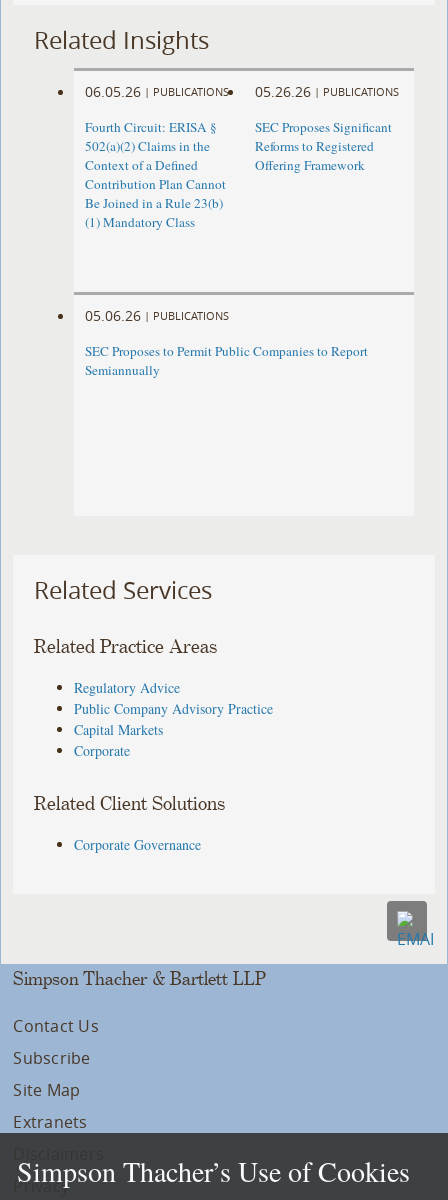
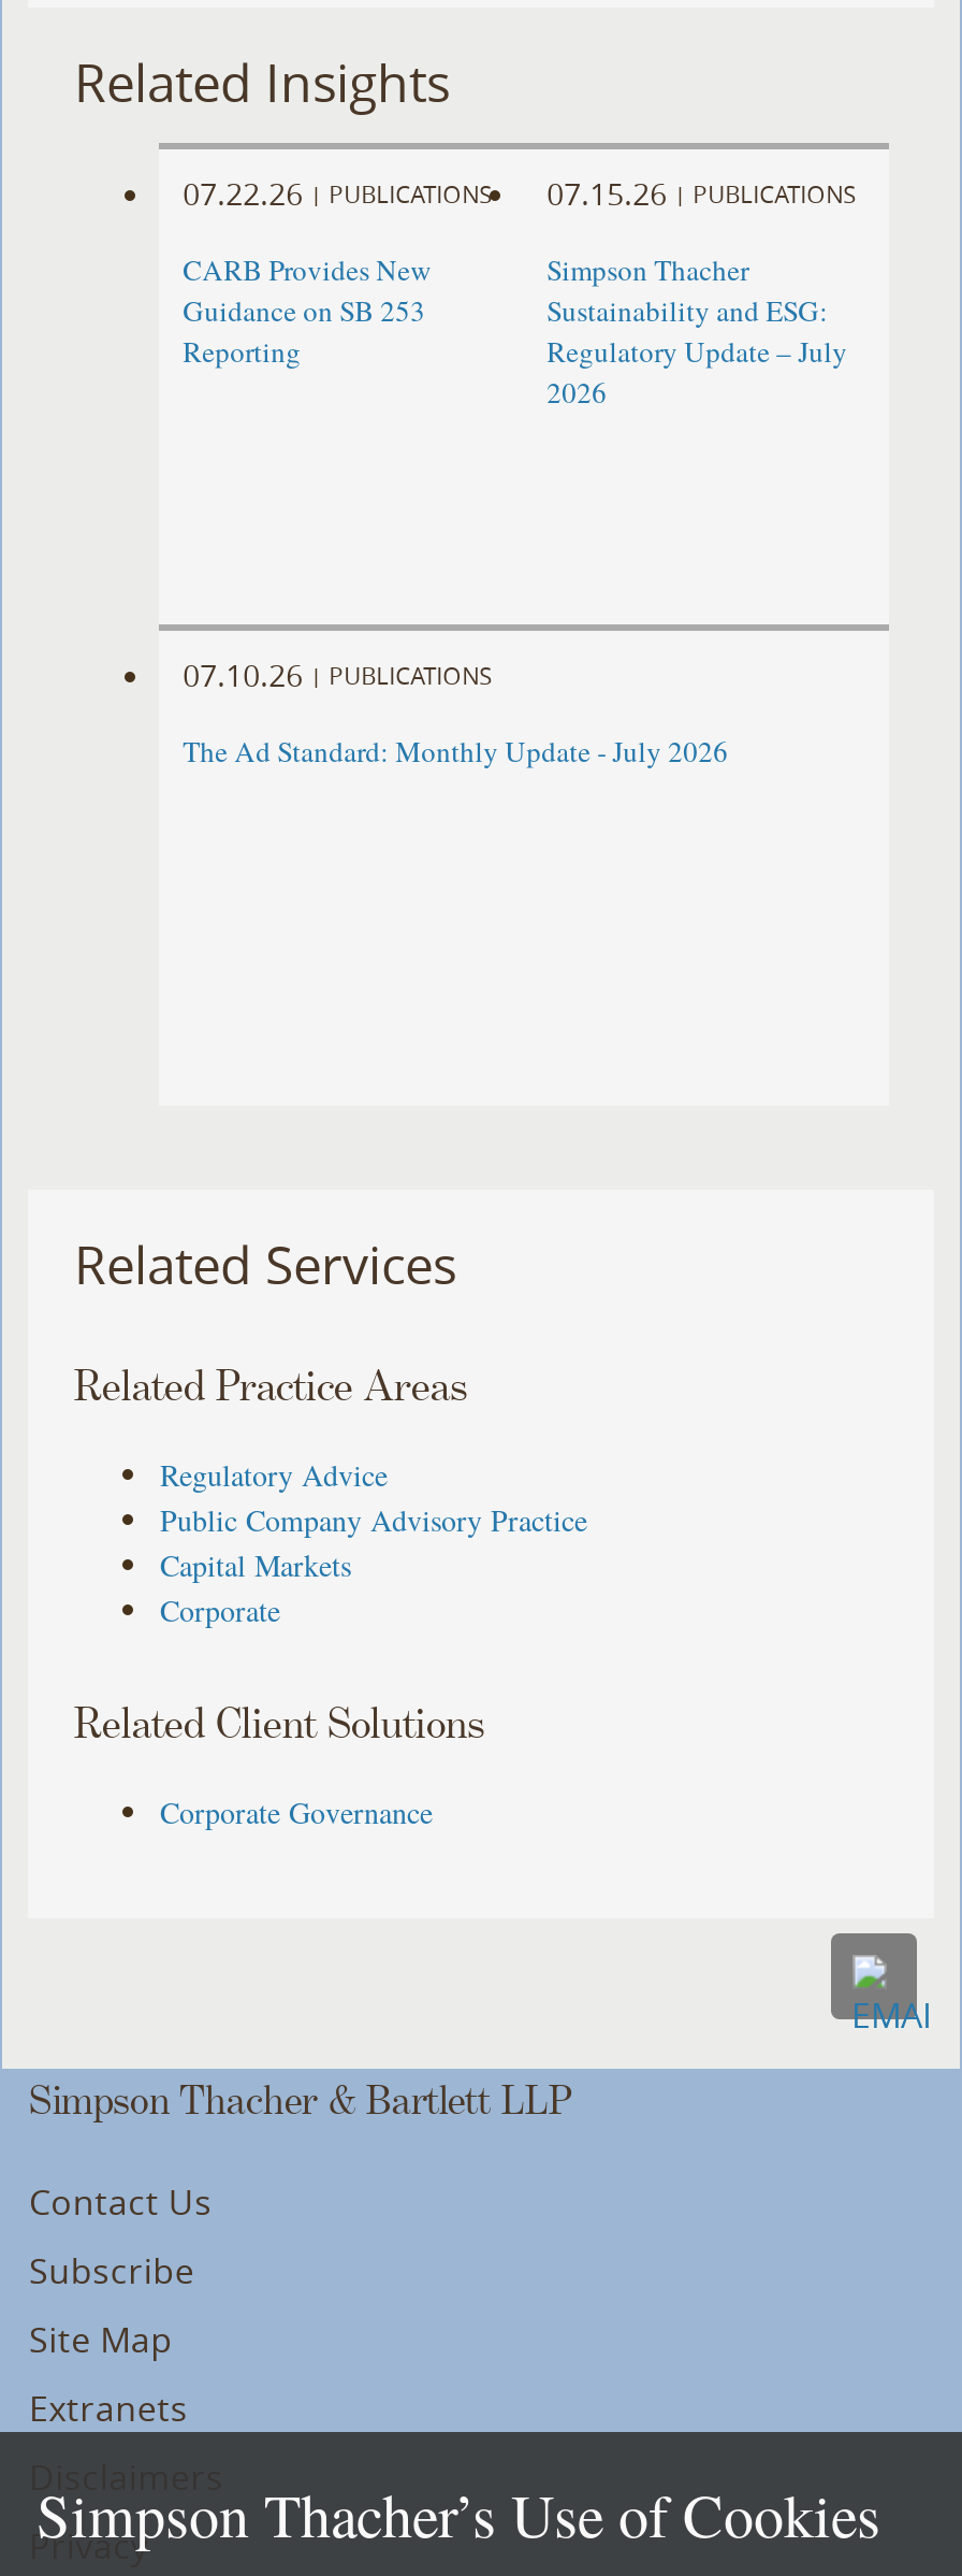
- 06.05.26
+ 07.22.26

- 05.26.26
+ 07.15.26

- Fourth Circuit: ERISA §
- 502(a)(2) Claims in the
- Context of a Defined
- Contribution Plan Cannot
- Be Joined in a Rule 23(b)
- (1) Mandatory Class
+ CARB Provides New
+ Guidance on SB 253
+ Reporting

- SEC Proposes Significant
- Reforms to Registered
- Offering Framework
+ Simpson Thacher
+ Sustainability and ESG:
+ Regulatory Update – July
+ 2026

- 05.06.26 PUBLICATIONS
+ 07.10.26 PUBLICATIONS

- SEC Proposes to Permit Public Companies to Report
- Semiannually
+ The Ad Standard: Monthly Update - July 2026
